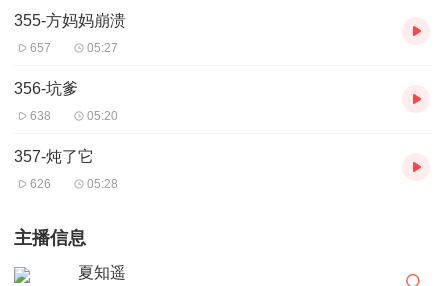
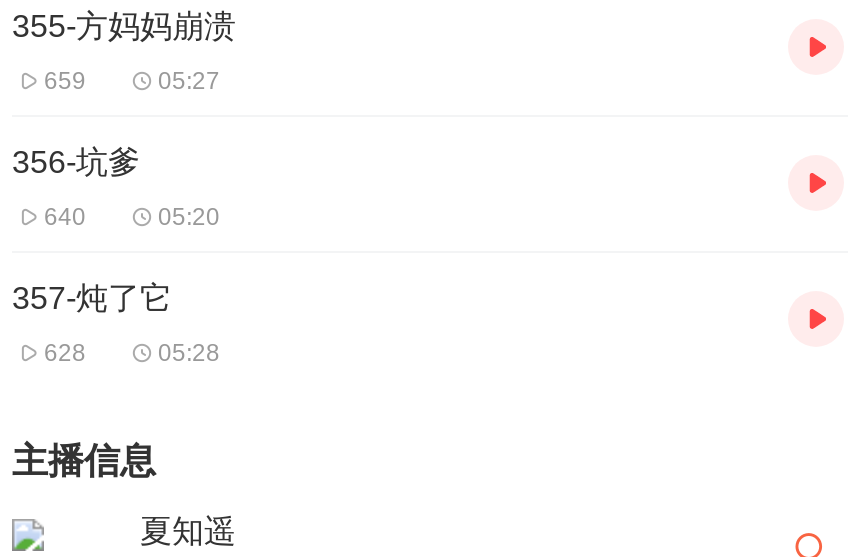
- 657
+ 659

- 638
+ 640

- 626
+ 628
